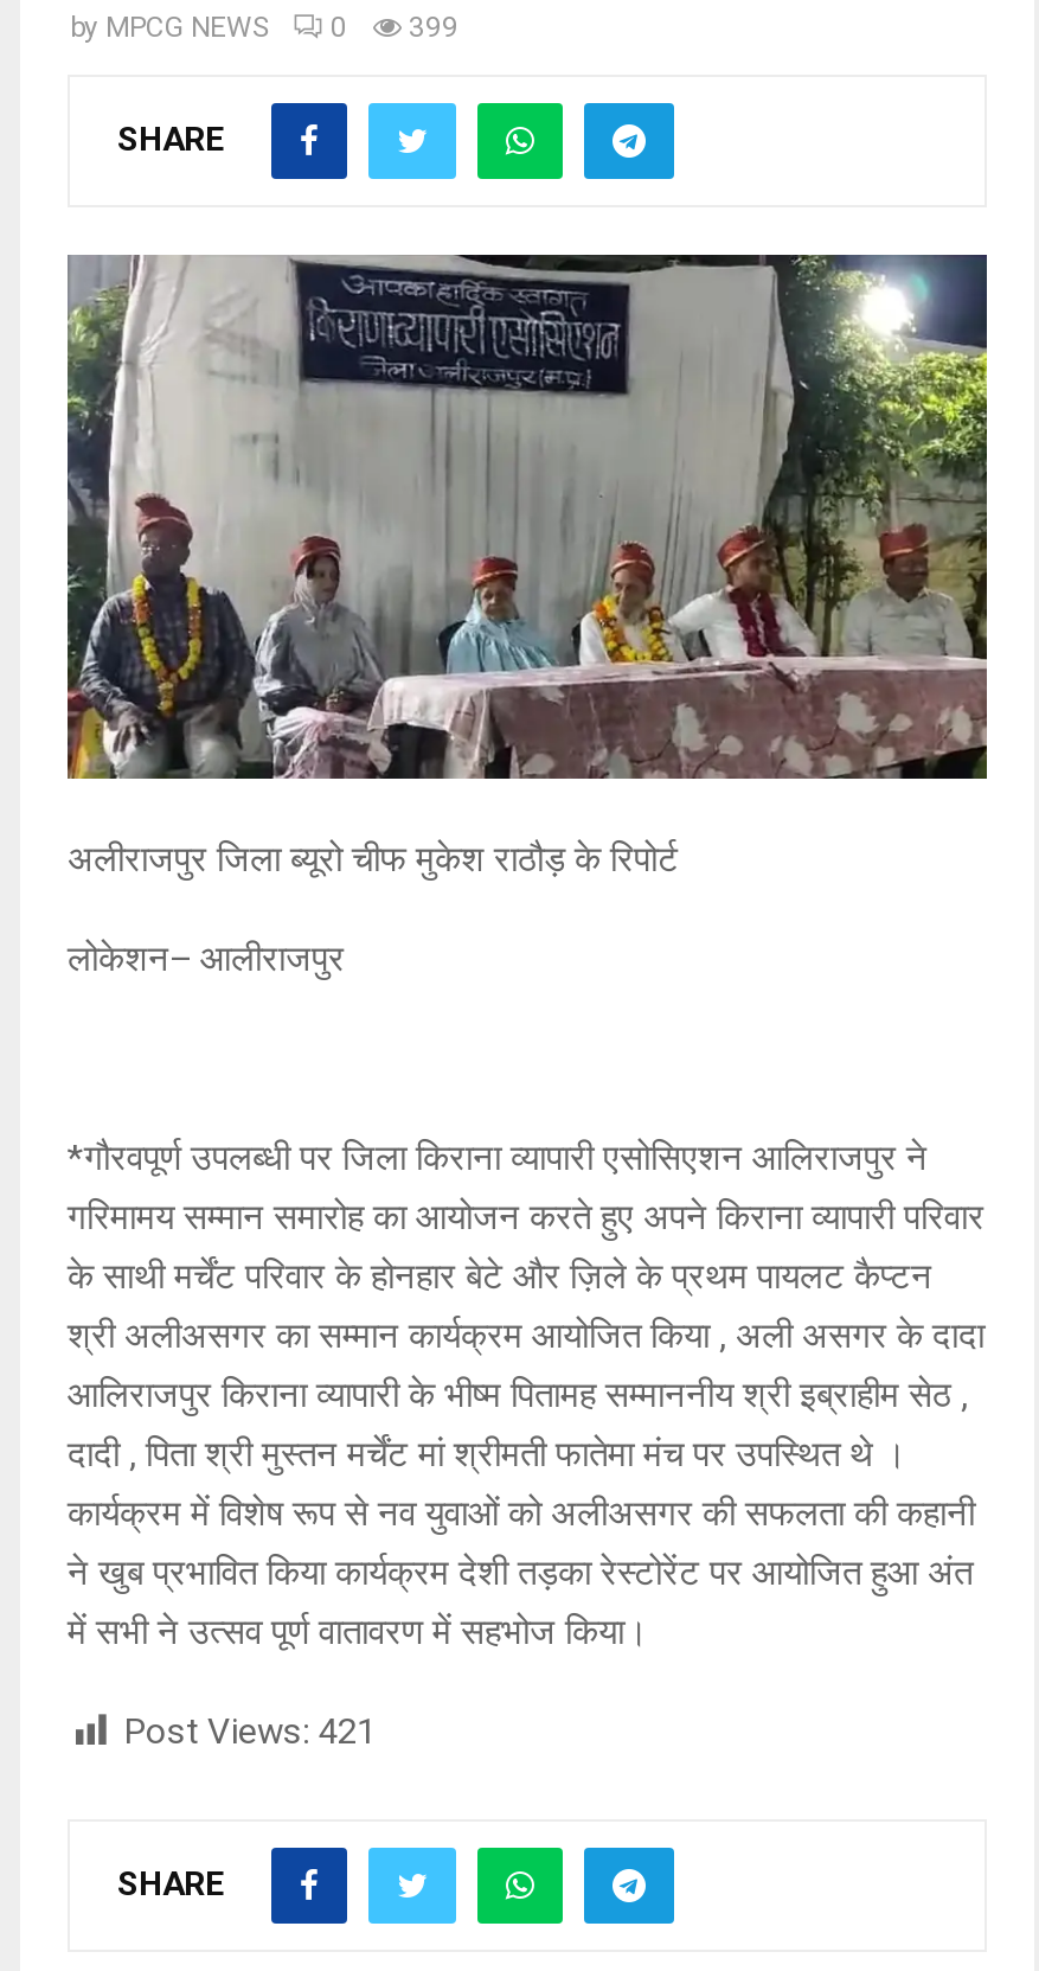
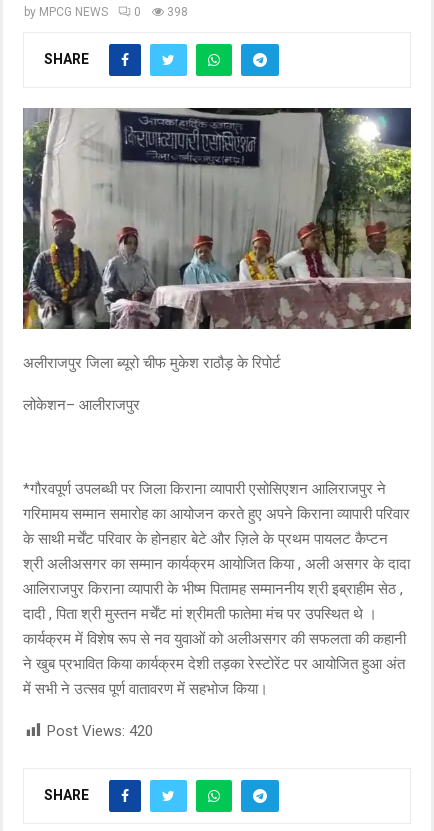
- by MPCG NEWS 0 399
+ by MPCG NEWS 0 398

- Post Views: 421
+ Post Views: 420
